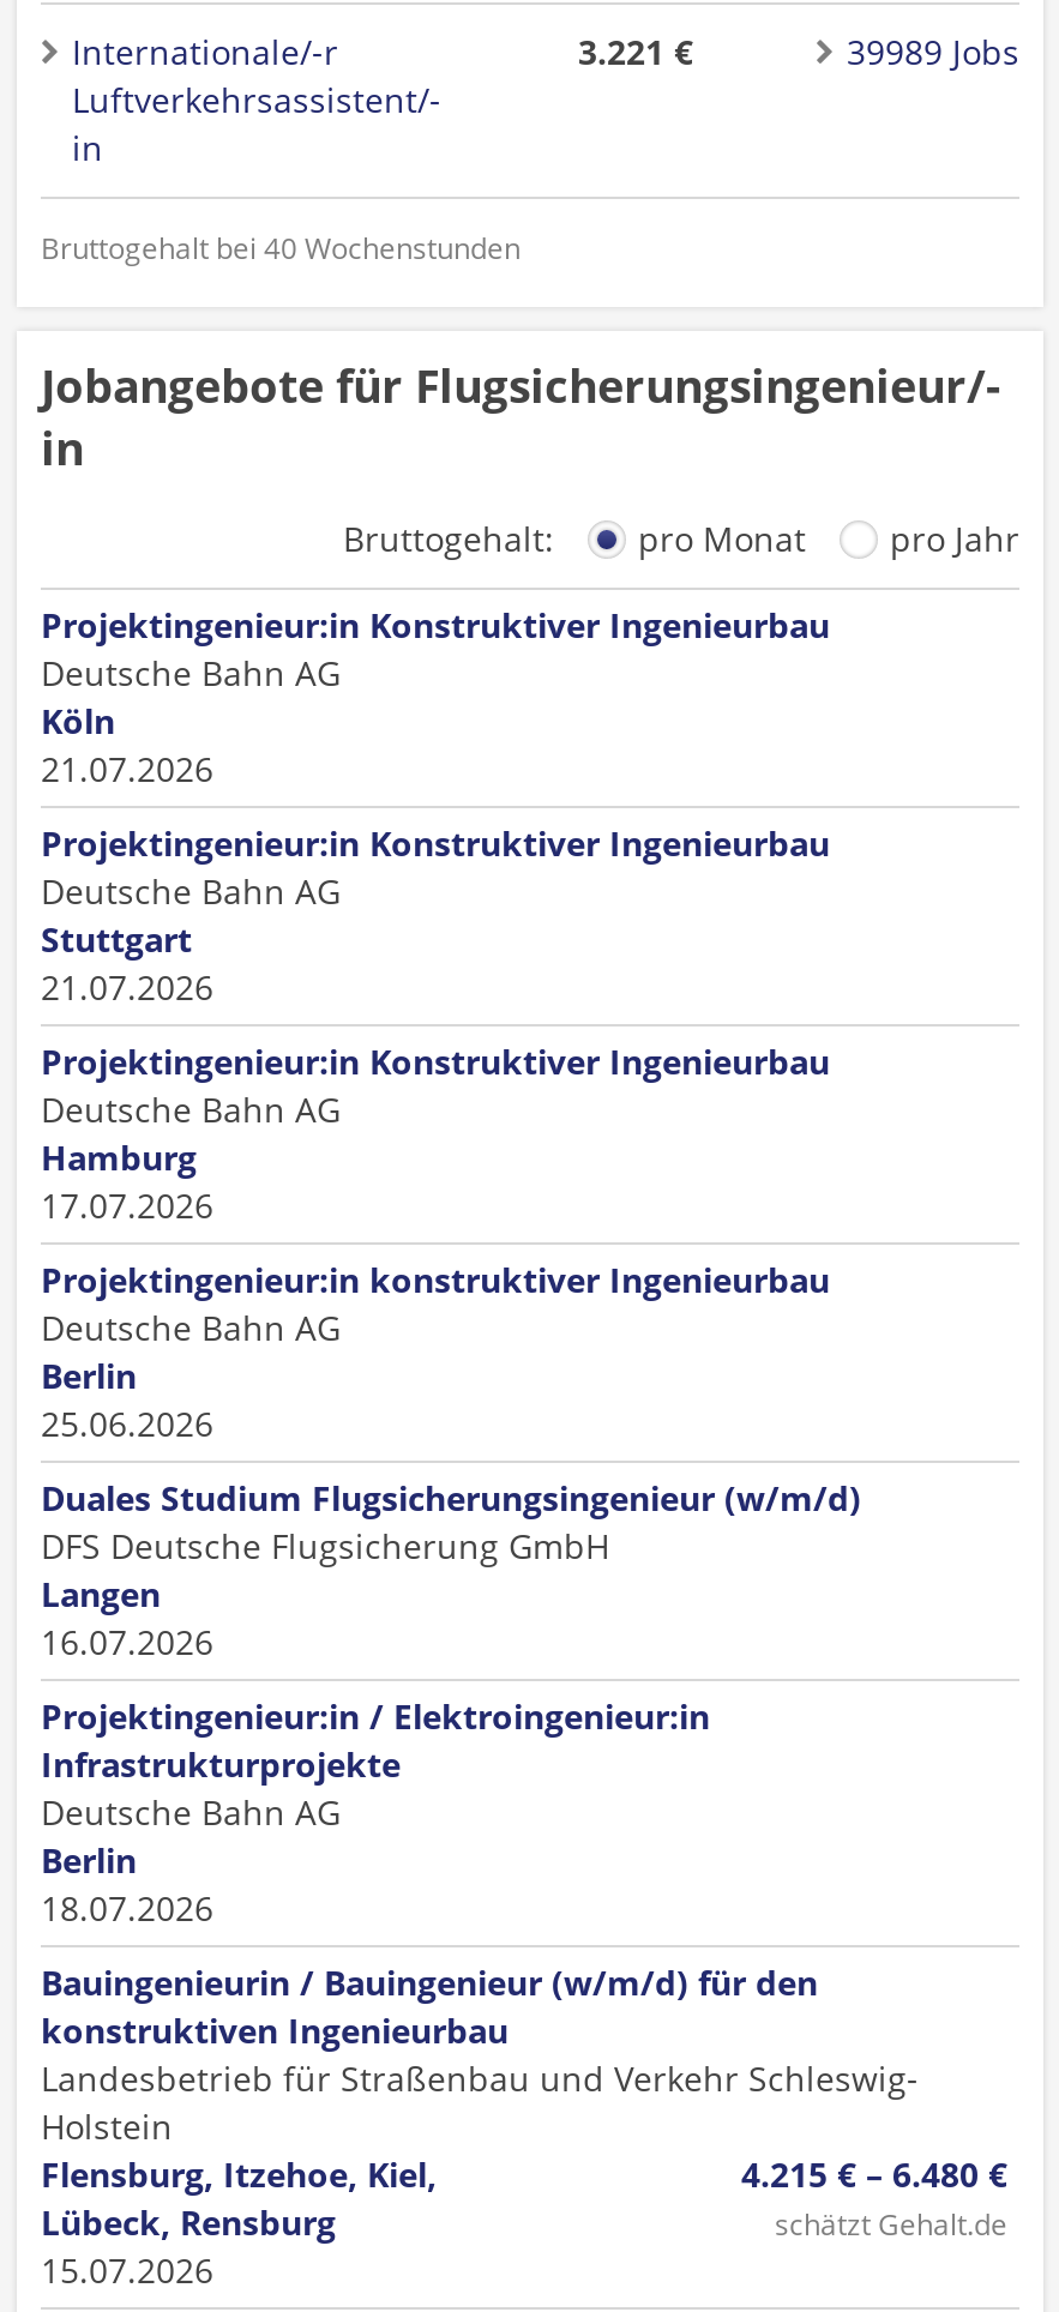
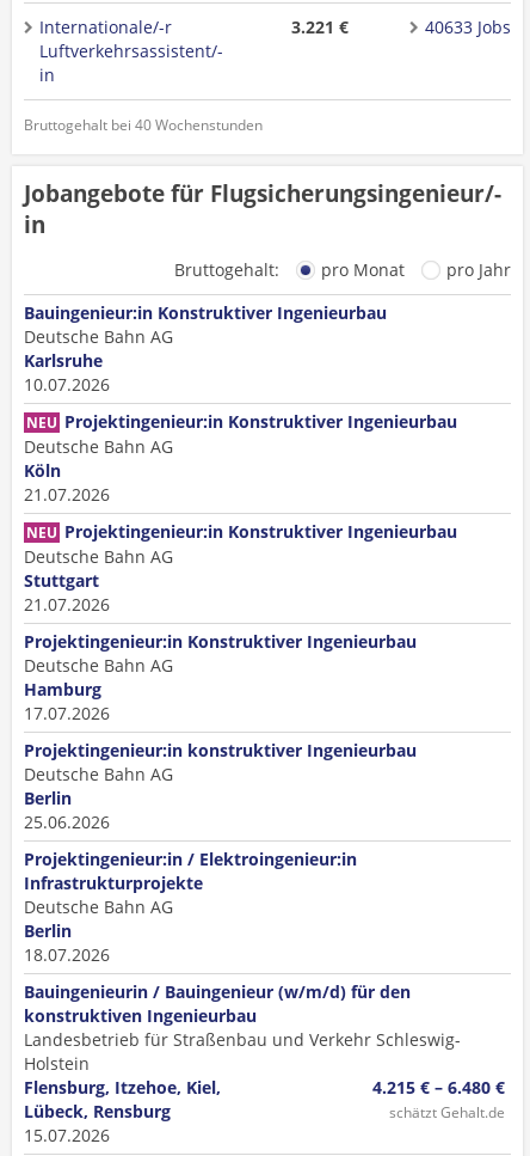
- 39989 Jobs
+ 40633 Jobs

- Projektingenieur:in Konstruktiver Ingenieurbau
+ Bauingenieur:in Konstruktiver Ingenieurbau
+ Deutsche Bahn AG
+ Karlsruhe
+ 10.07.2026
+ NEU Projektingenieur:in Konstruktiver Ingenieurbau

moved down: Deutsche Bahn AG | Köln | 21.07.2026

- Projektingenieur:in Konstruktiver Ingenieurbau
+ NEU Projektingenieur:in Konstruktiver Ingenieurbau

moved down: Deutsche Bahn AG | Stuttgart | 21.07.2026 | ... | Berlin | 25.06.2026

- Duales Studium Flugsicherungsingenieur (w/m/d)
- DFS Deutsche Flugsicherung GmbH
- Langen
- 16.07.2026
